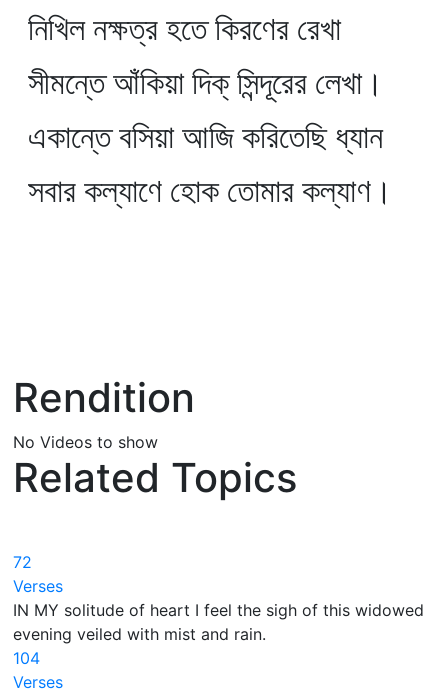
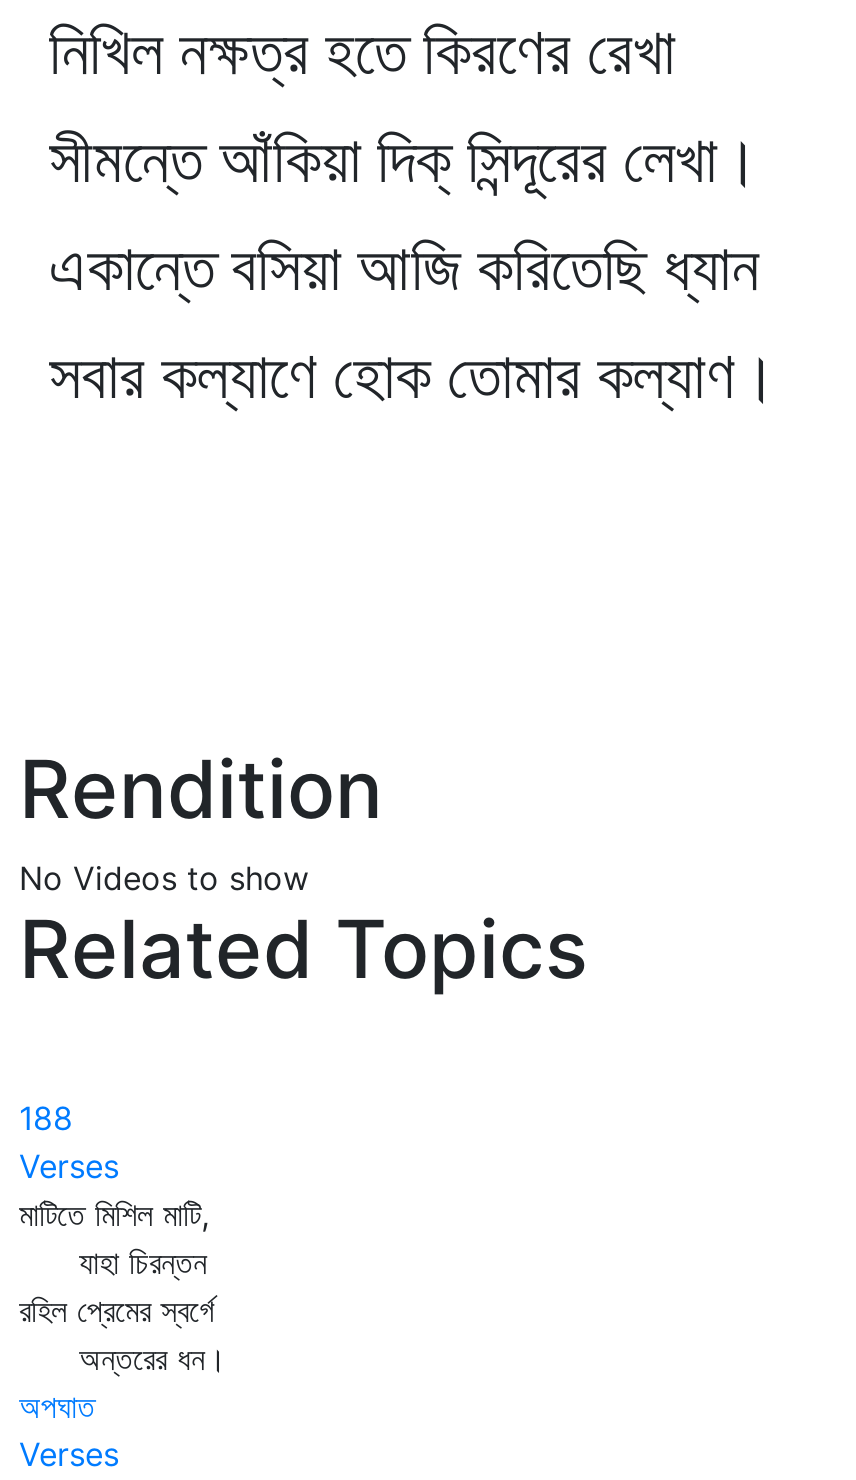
- 72
+ 188

- IN MY solitude of heart I feel the sigh of this widowed
- evening veiled with mist and rain.
- 104
+ মাটিতে মিশিল মাটি,
+ যাহা চিরন্তন
+ রহিল প্রেমের স্বর্গে
+ অন্তরের ধন।
+ অপঘাত
